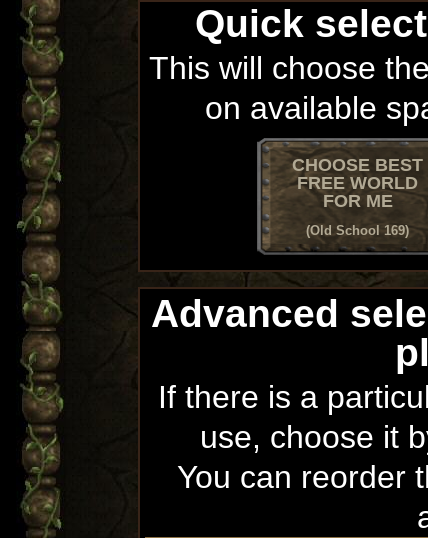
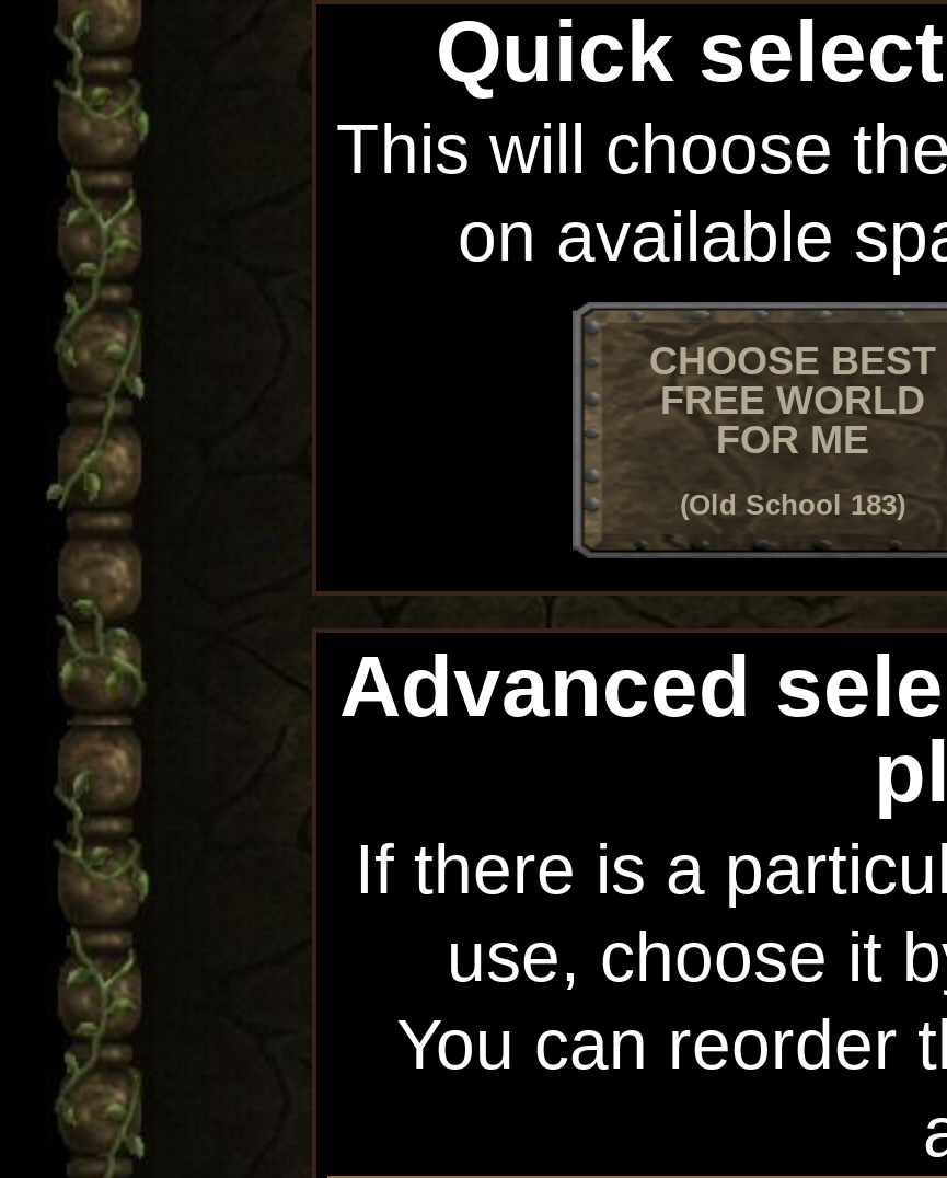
- (Old School 169)
+ (Old School 183)
